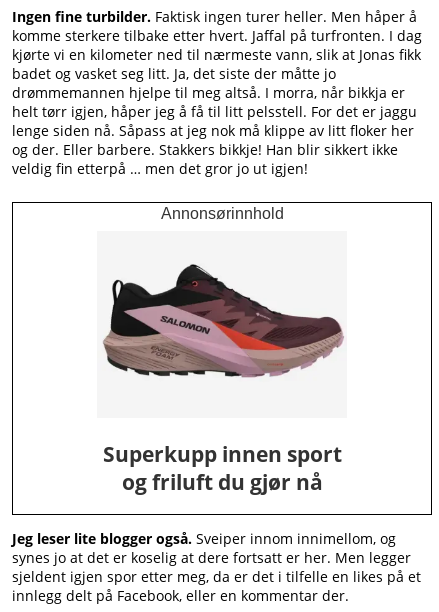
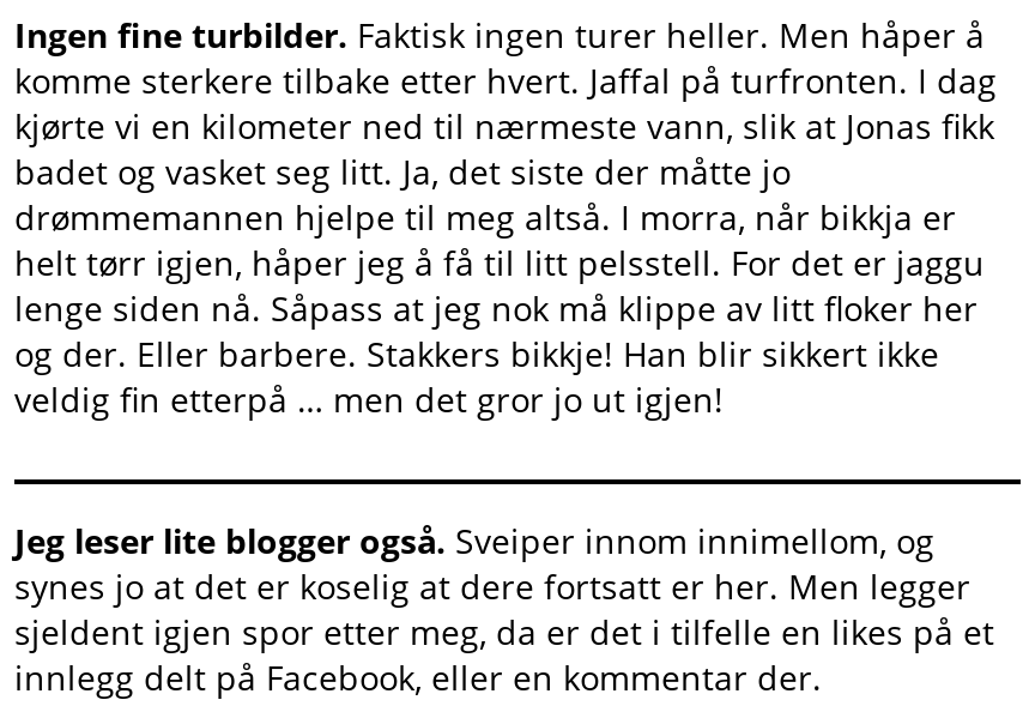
- Annonsørinnhold

- [image]

- Superkupp innen sport
- og friluft du gjør nå
